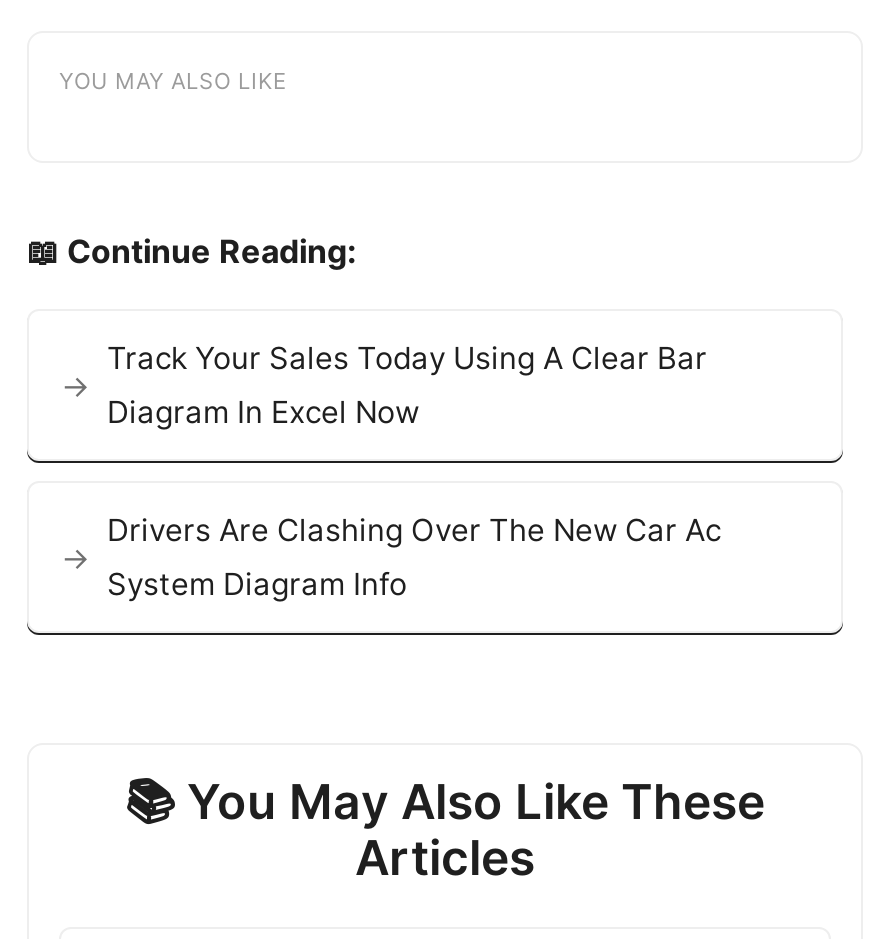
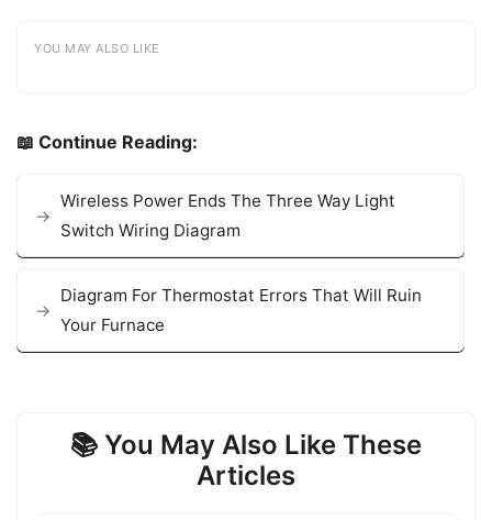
- Track Your Sales Today Using A Clear Bar
- Diagram In Excel Now
+ Wireless Power Ends The Three Way Light
+ Switch Wiring Diagram

- Drivers Are Clashing Over The New Car Ac
- System Diagram Info
+ Diagram For Thermostat Errors That Will Ruin
+ Your Furnace
